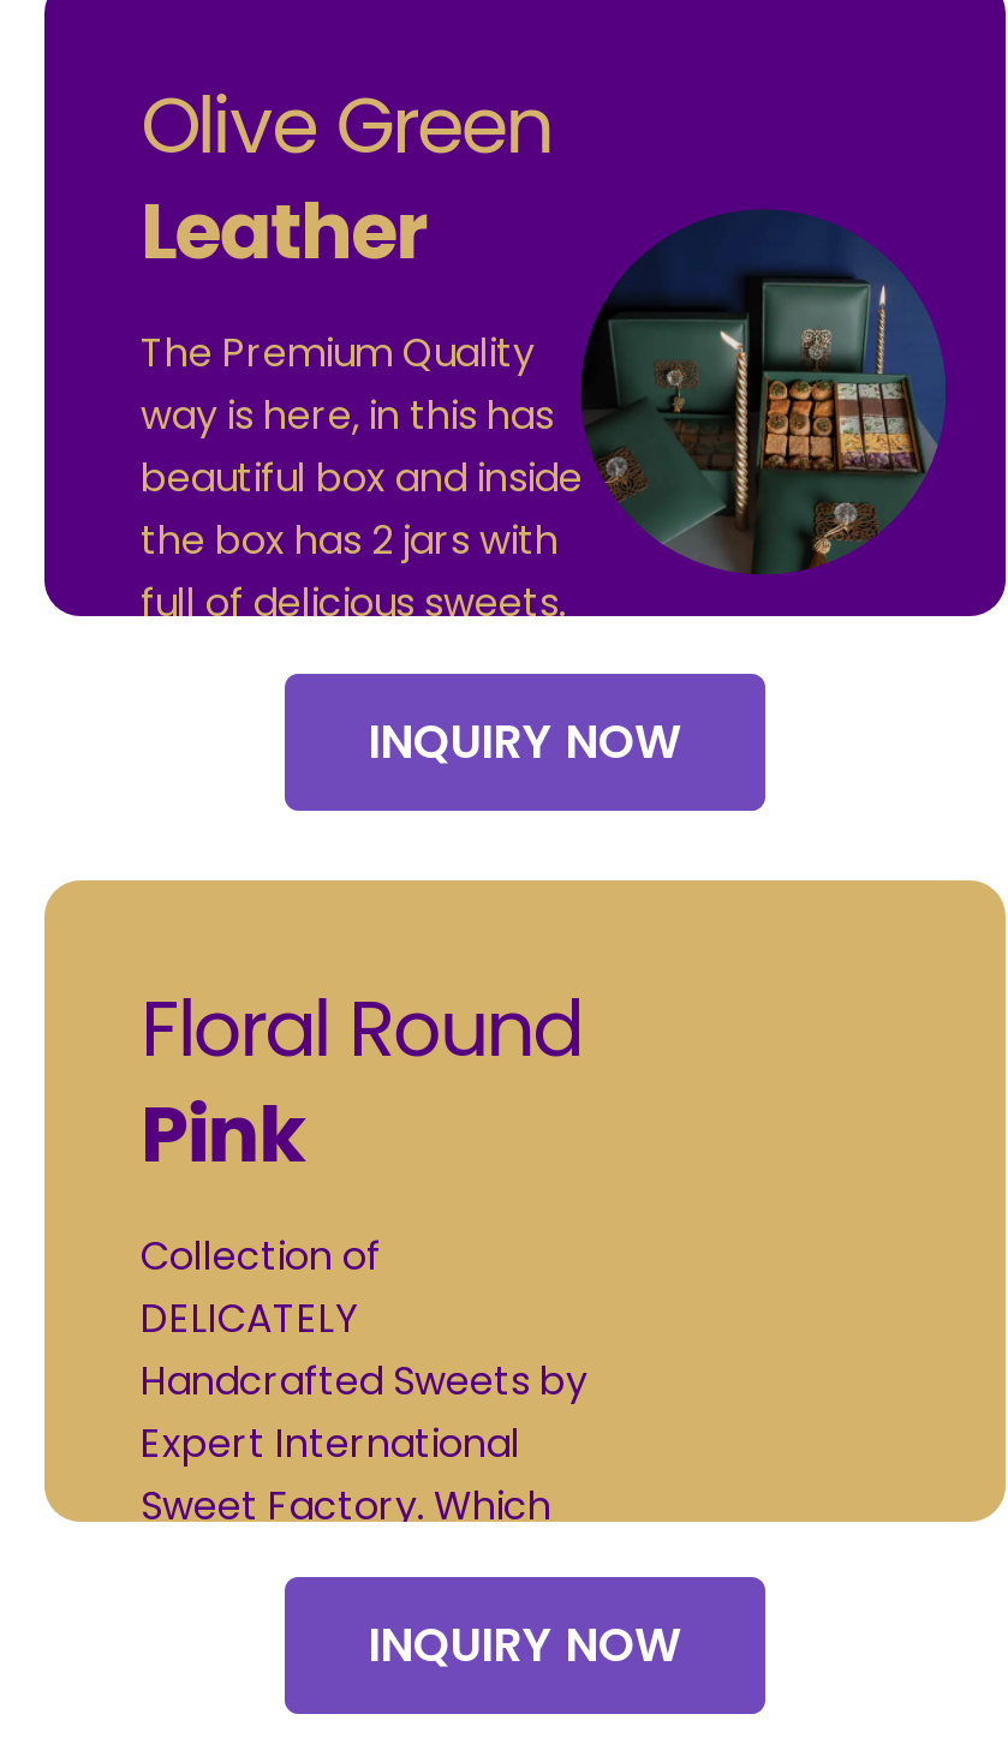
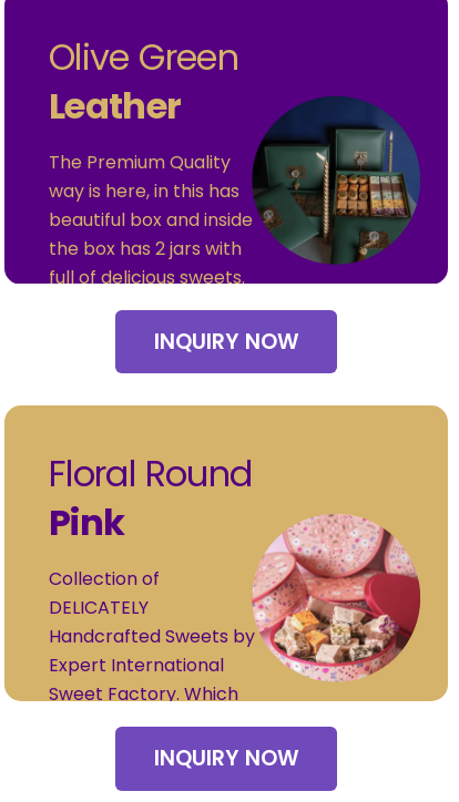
+ [image]
